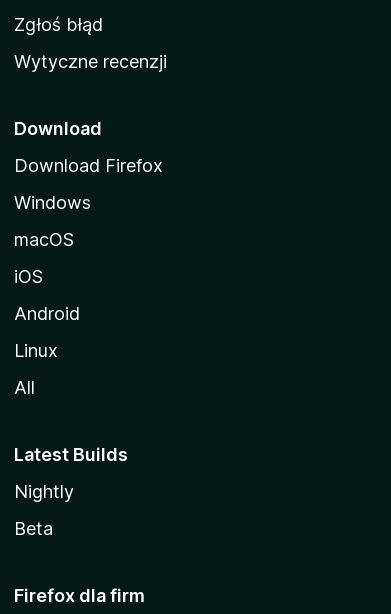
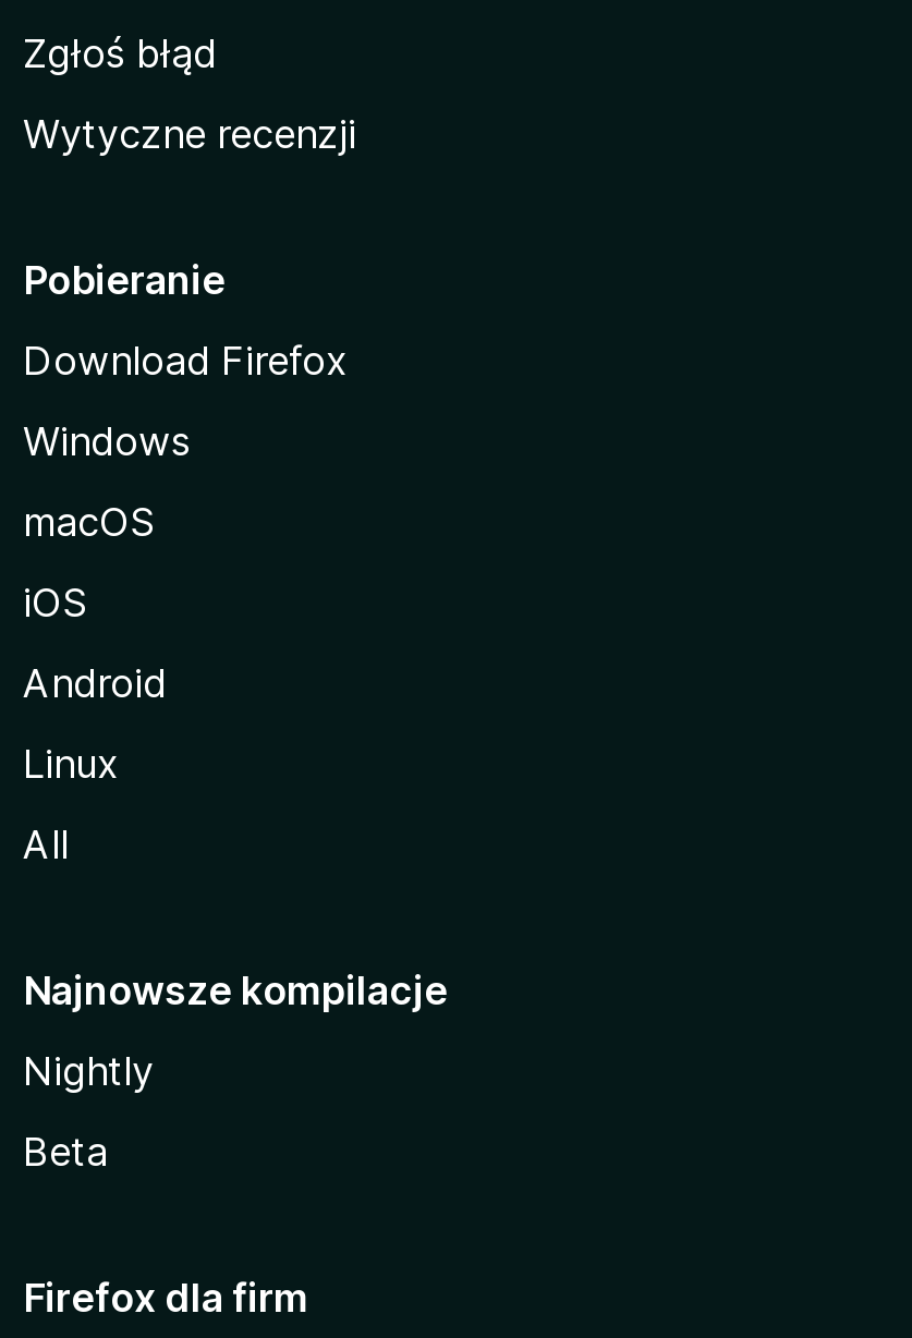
- Download
+ Pobieranie

- Latest Builds
+ Najnowsze kompilacje
